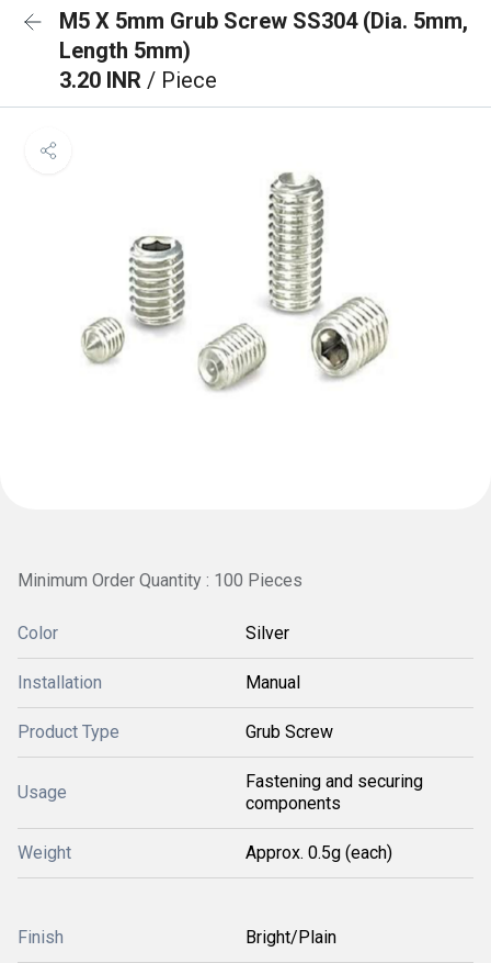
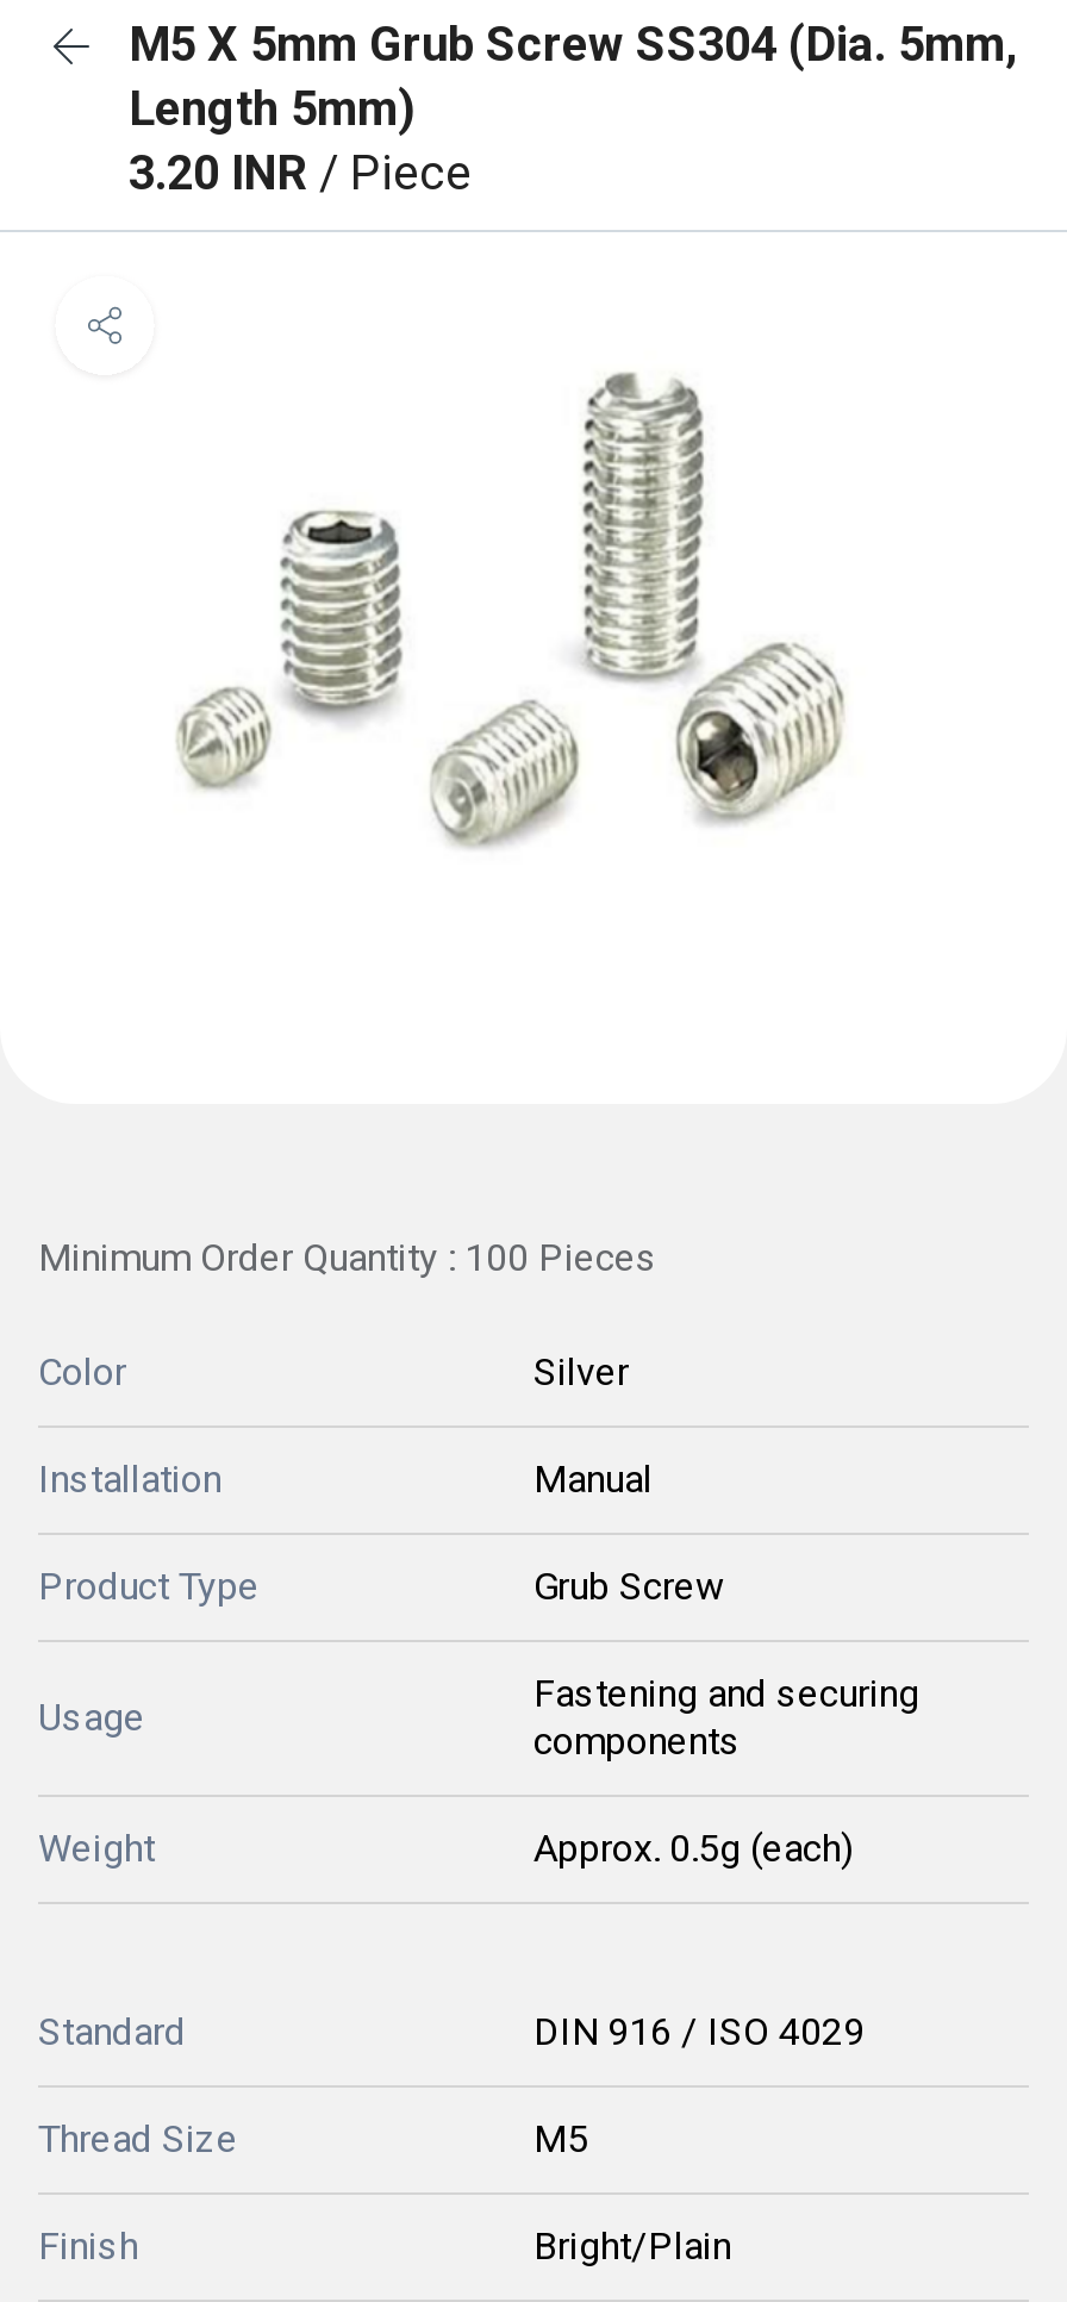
+ Standard
+ DIN 916 / ISO 4029
+ Thread Size
+ M5
